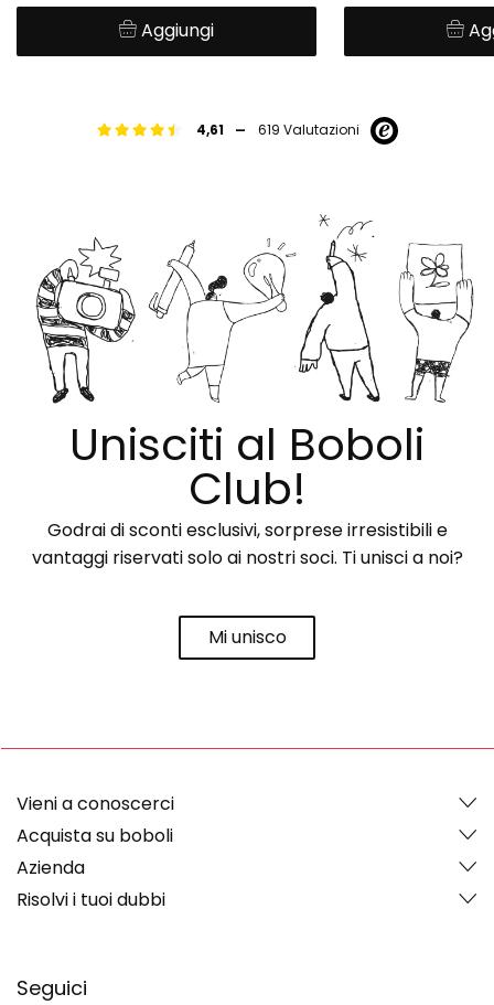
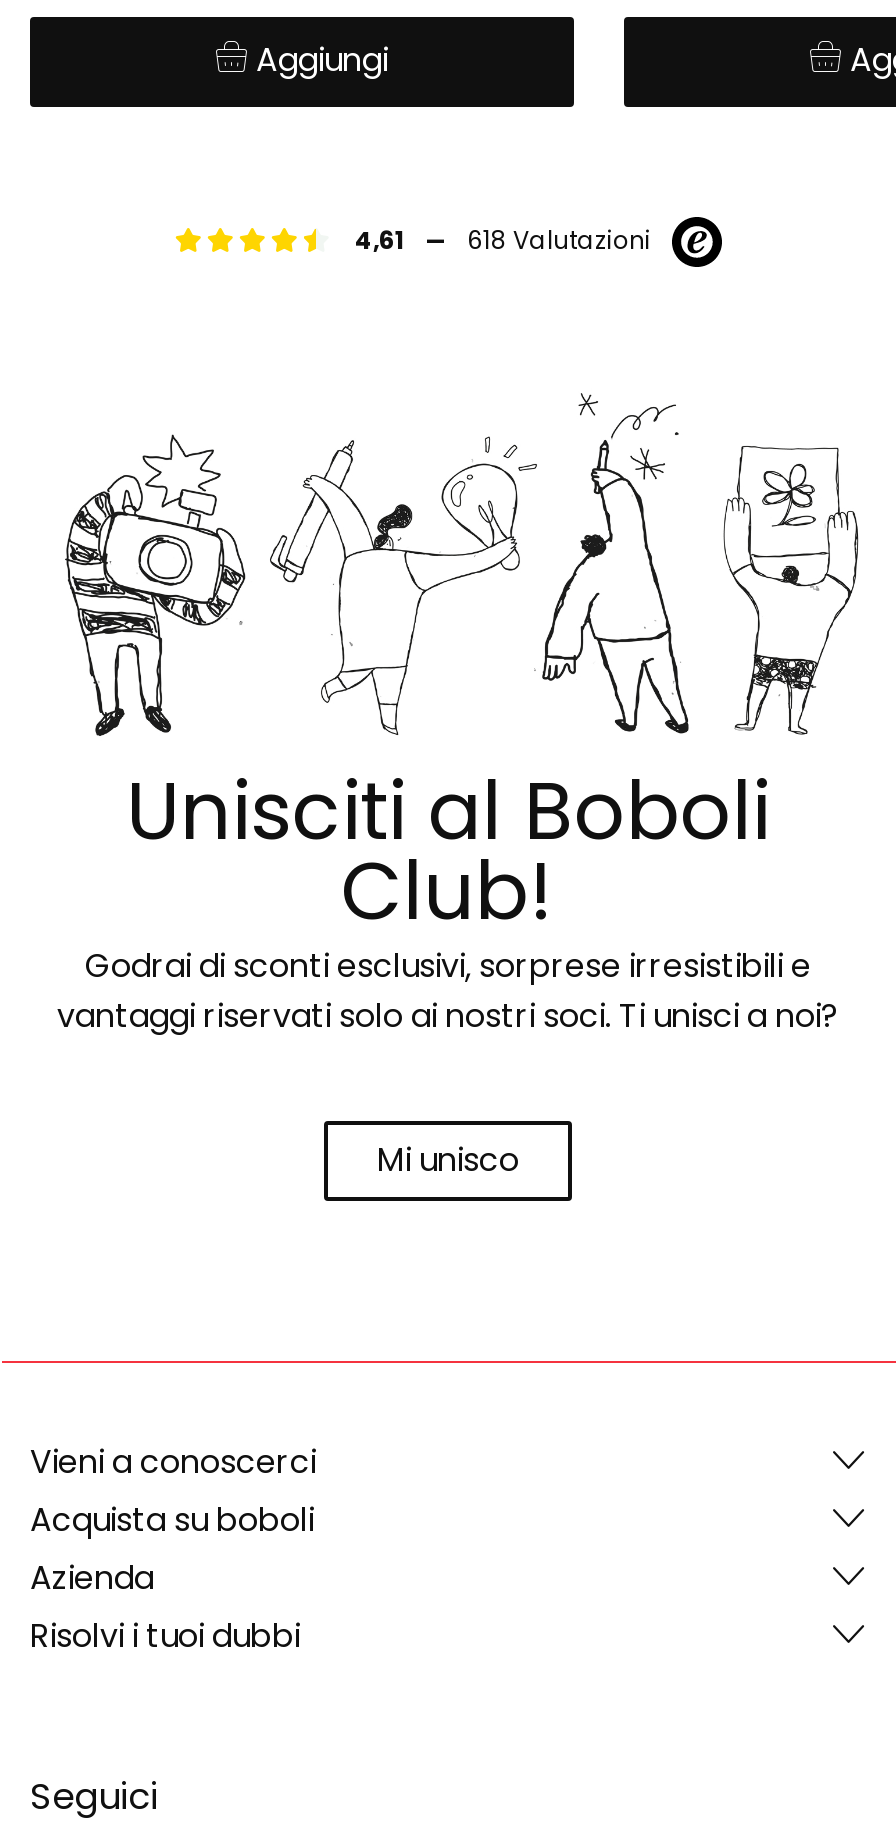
- 4,61 - 619 Valutazioni
+ 4,61 - 618 Valutazioni
